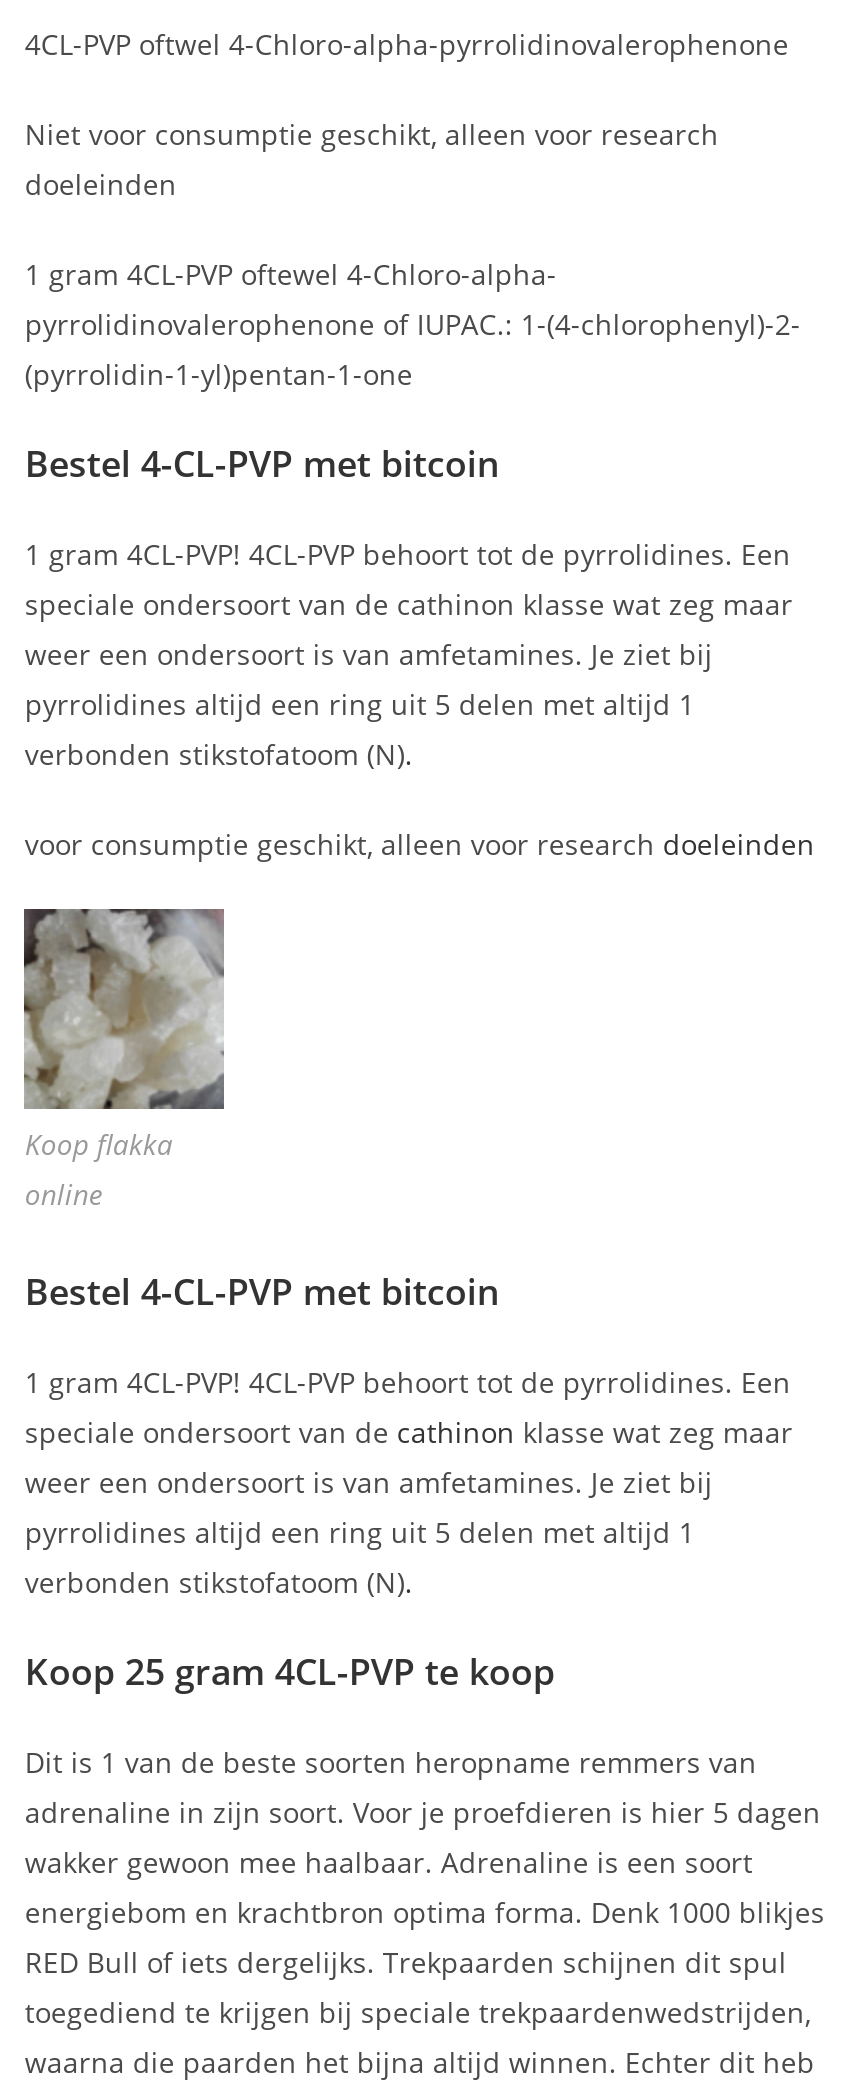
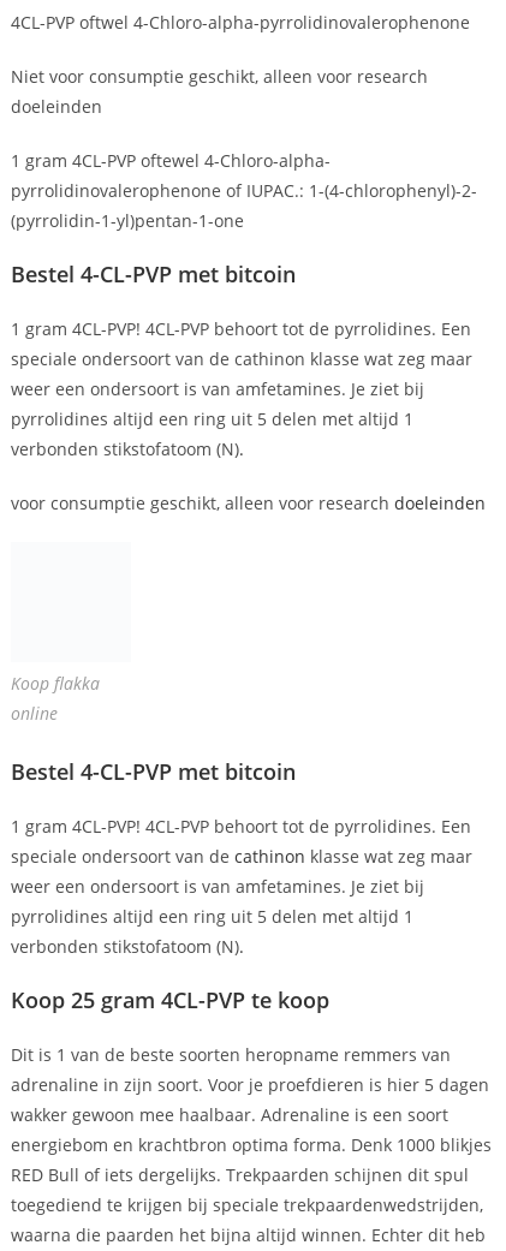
- [image]
